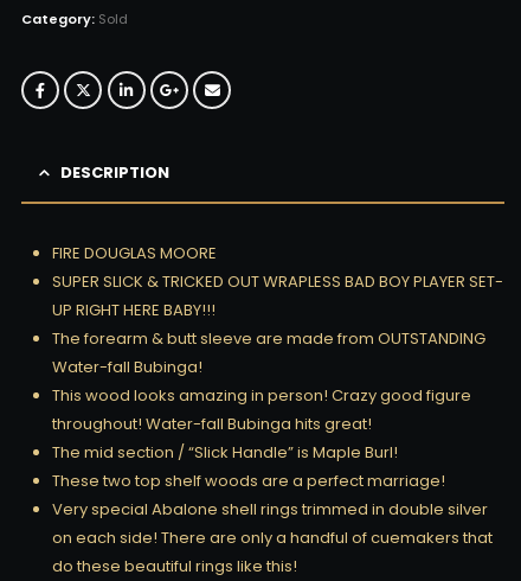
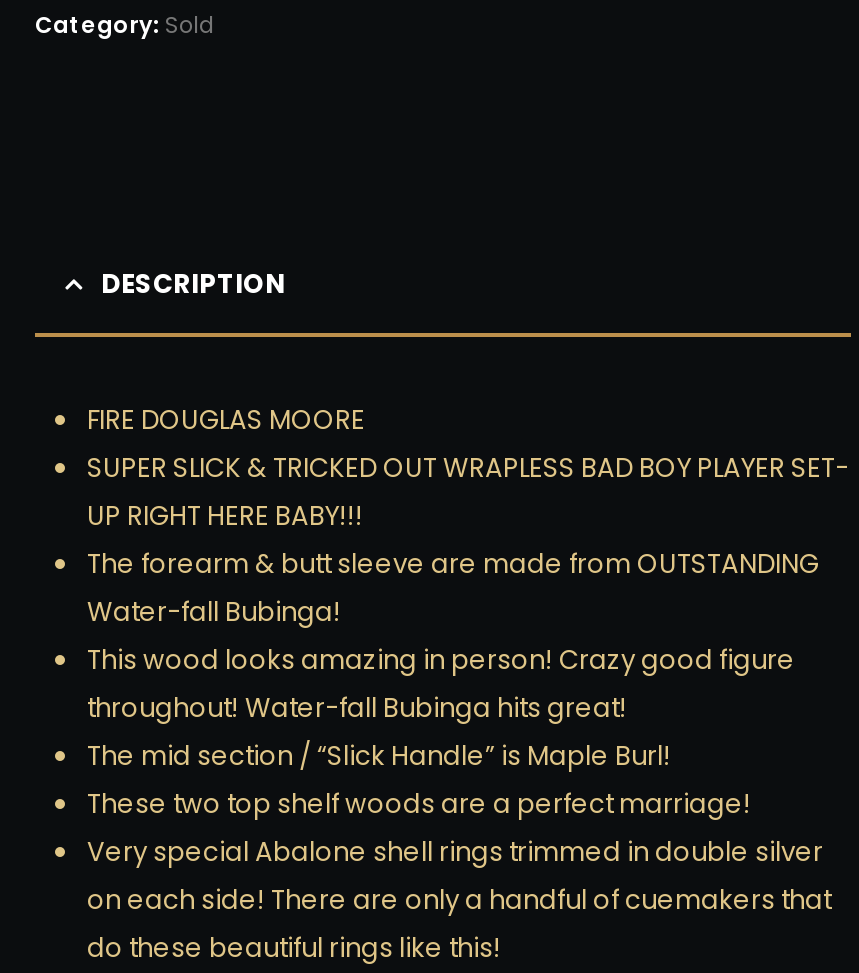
- [image]
